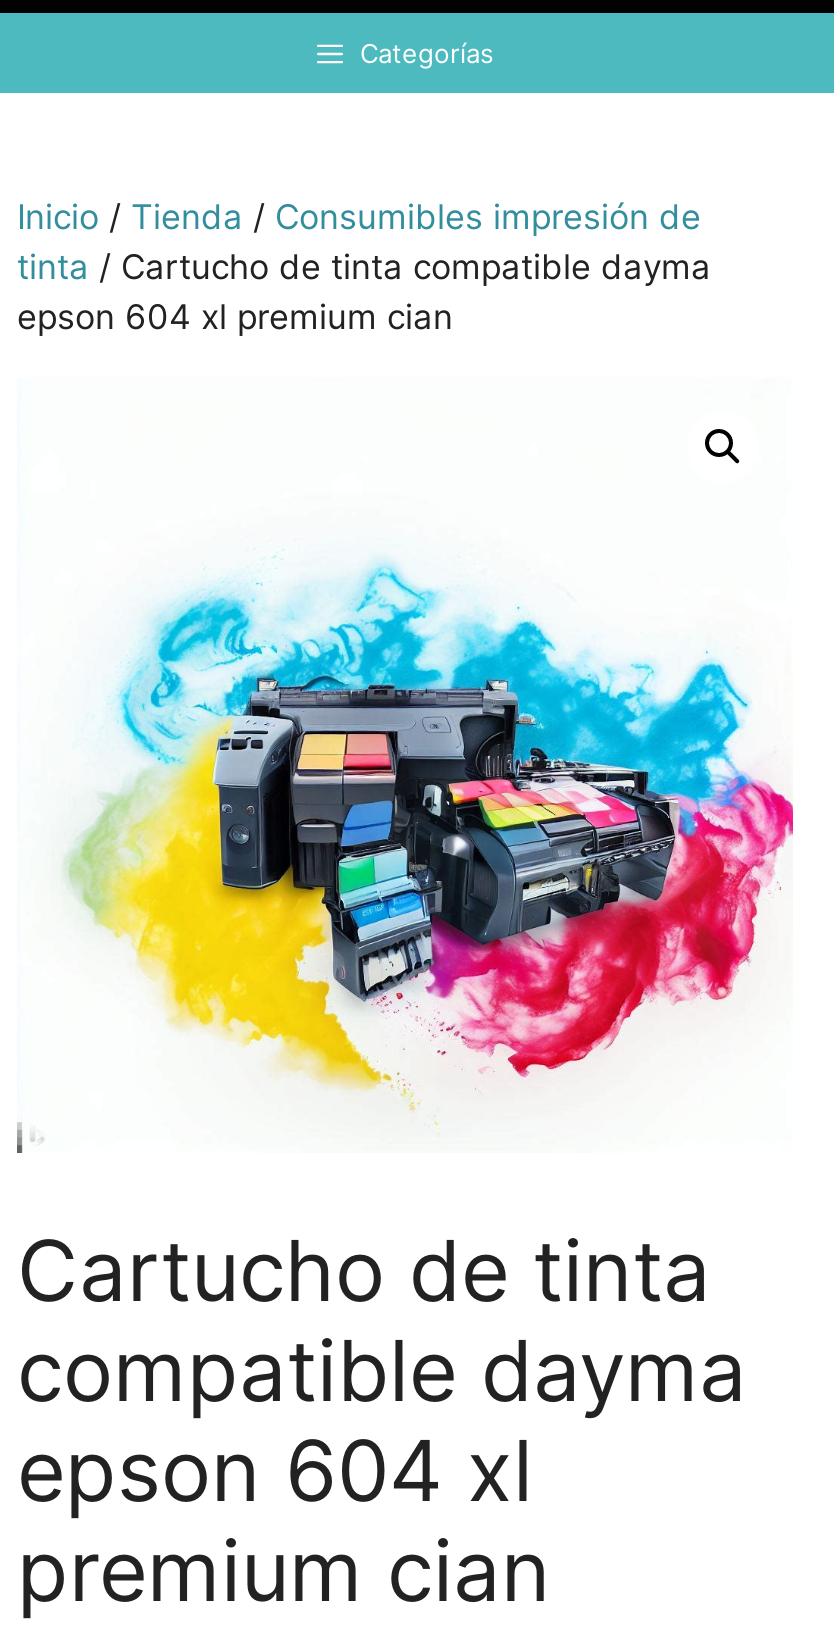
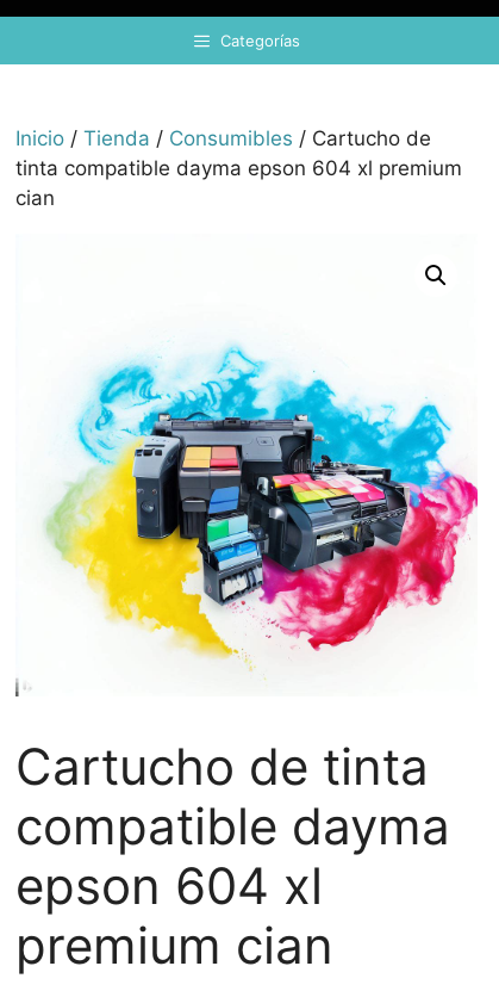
- Inicio / Tienda / Consumibles impresión de
- tinta / Cartucho de tinta compatible dayma
- epson 604 xl premium cian
+ Inicio / Tienda / Consumibles / Cartucho de
+ tinta compatible dayma epson 604 xl premium
+ cian
